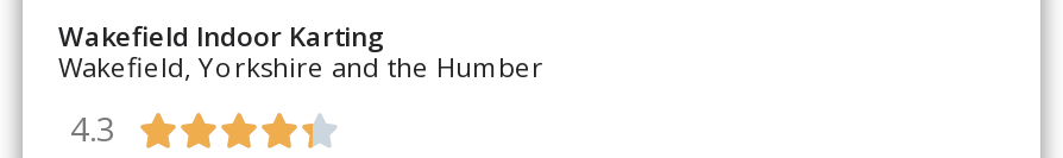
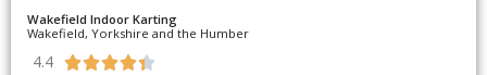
- 4.3
+ 4.4
